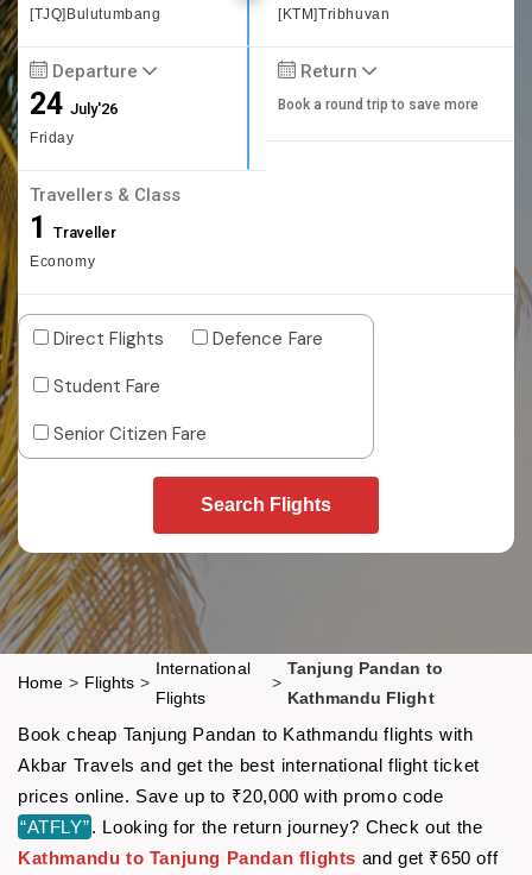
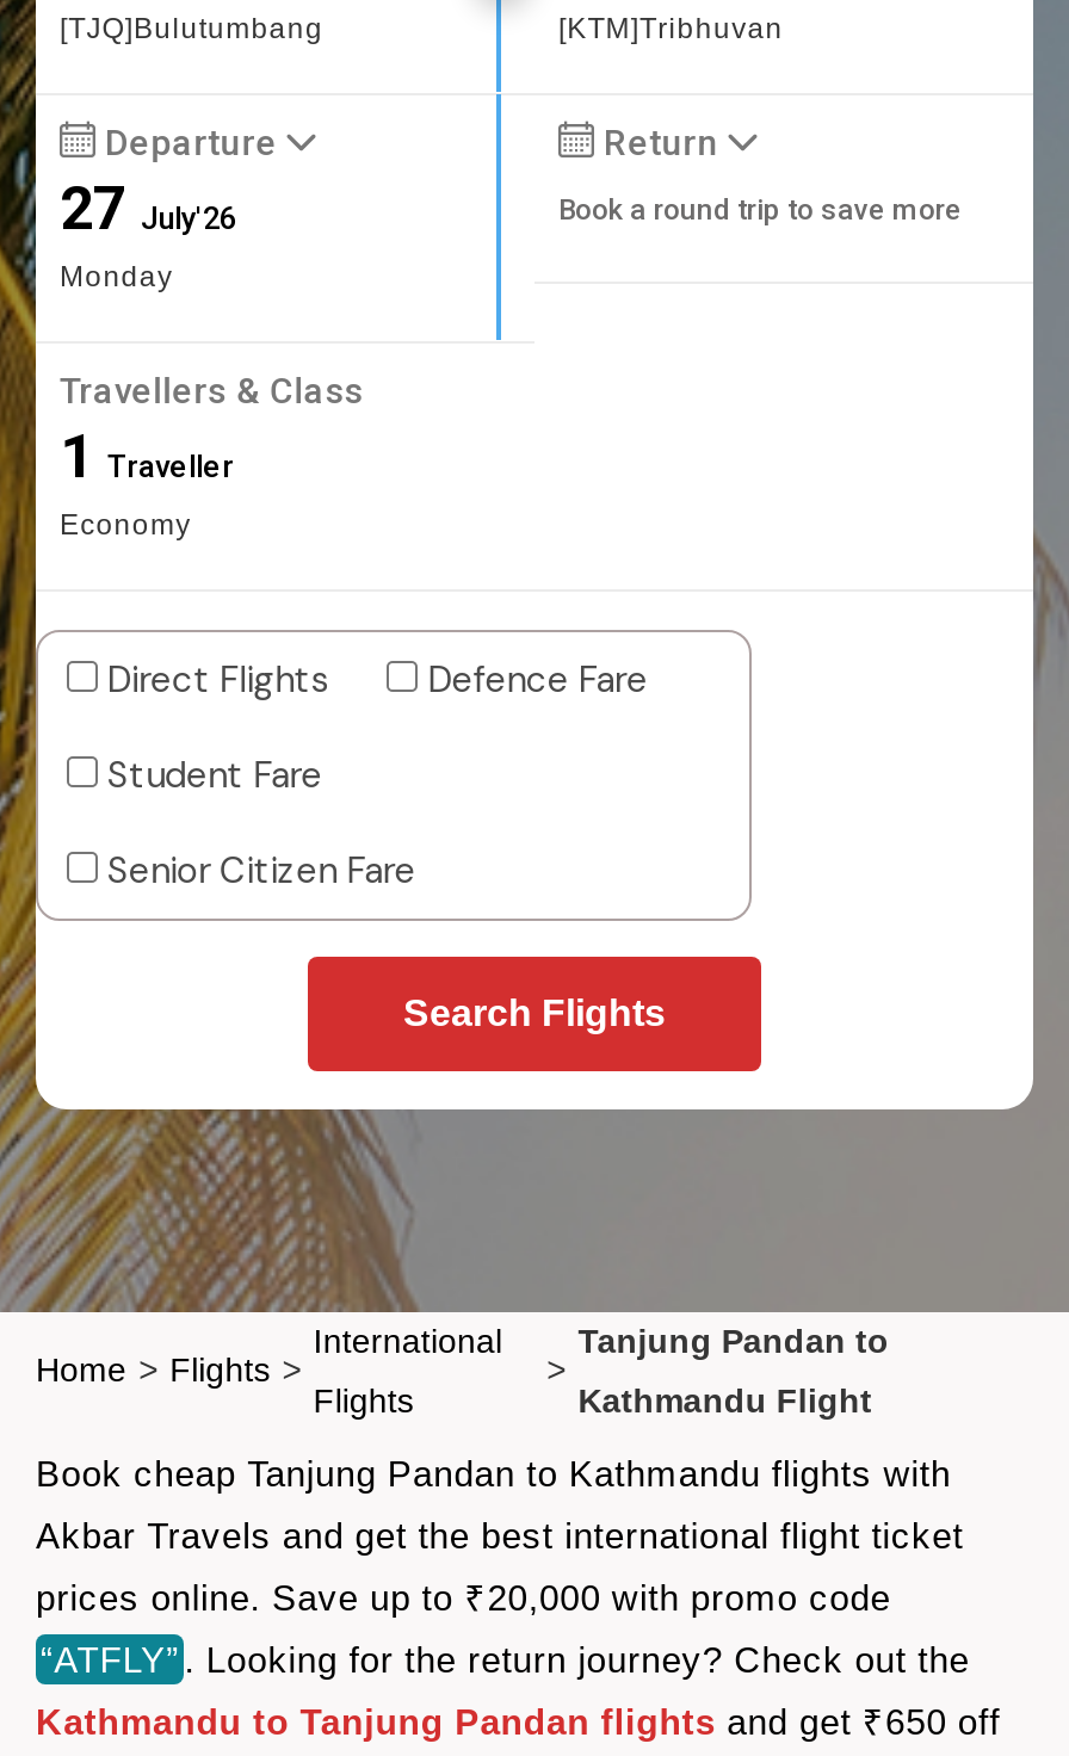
- 24 July'26
- Friday
+ 27 July'26
+ Monday
